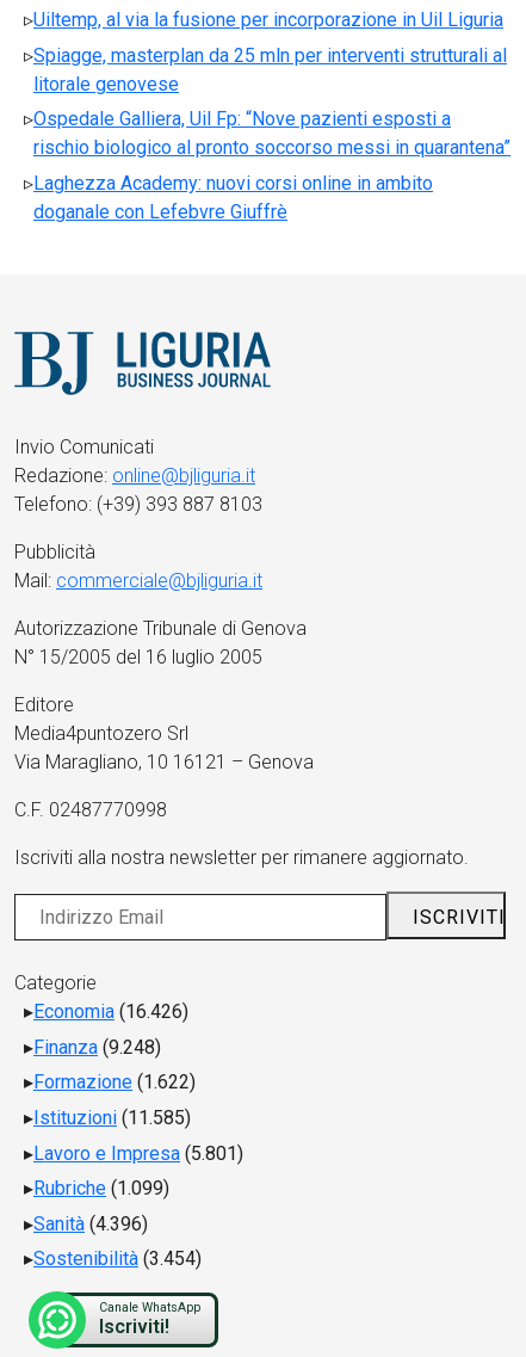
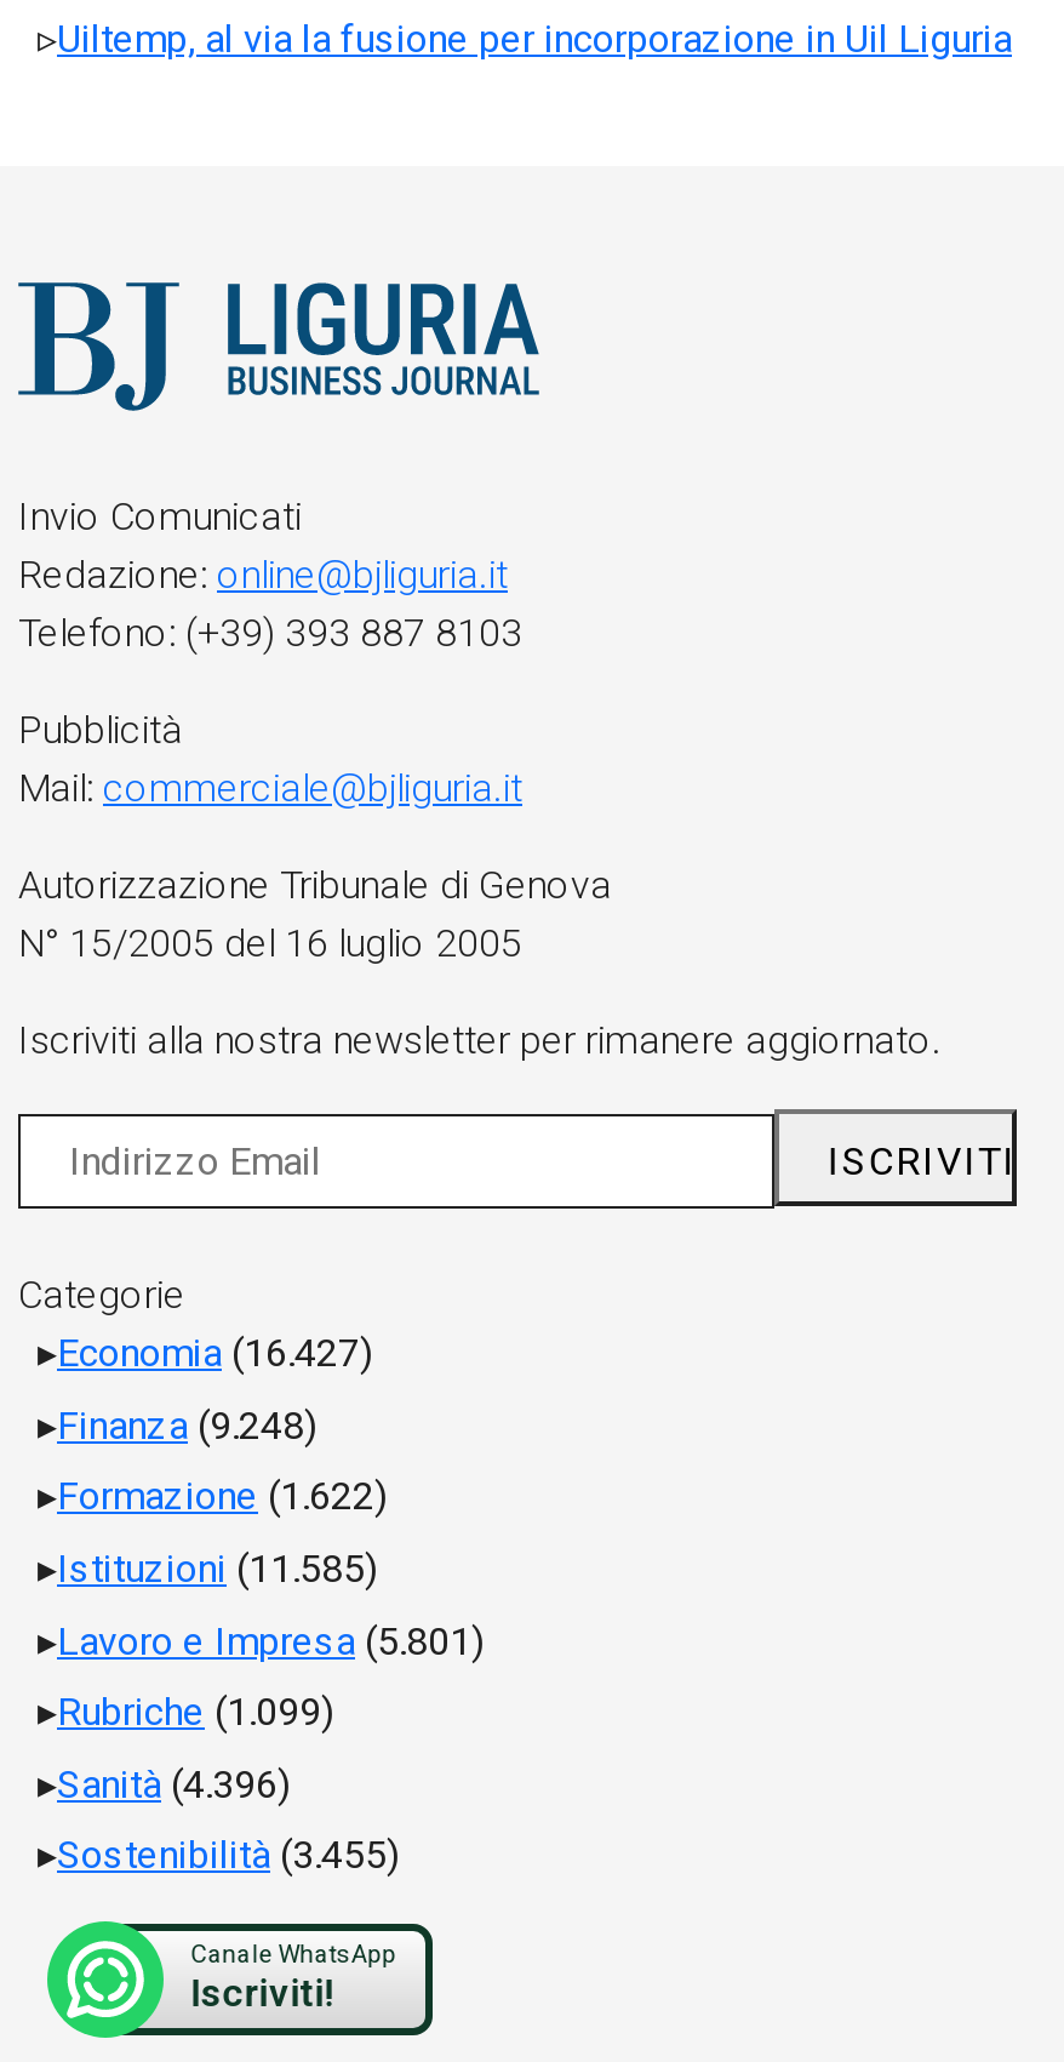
- Spiagge, masterplan da 25 mln per interventi strutturali al
- litorale genovese
- Ospedale Galliera, Uil Fp: “Nove pazienti esposti a
- rischio biologico al pronto soccorso messi in quarantena”
- Laghezza Academy: nuovi corsi online in ambito
- doganale con Lefebvre Giuffrè

- Editore
- Media4puntozero Srl
- Via Maragliano, 10 16121 – Genova
- C.F. 02487770998

- Economia (16.426)
+ Economia (16.427)

- Sostenibilità (3.454)
+ Sostenibilità (3.455)
